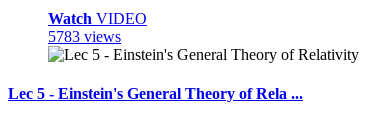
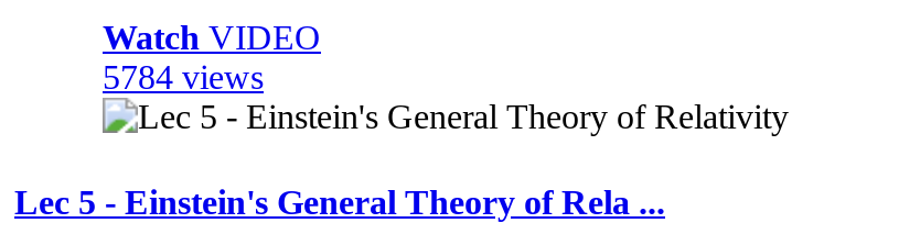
- 5783 views
+ 5784 views
